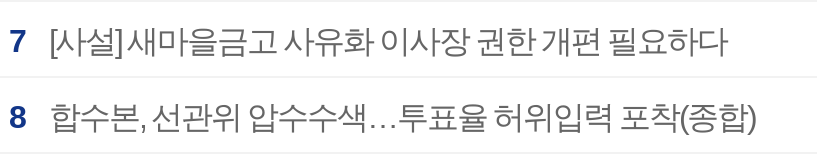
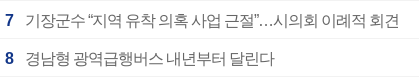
- [사설] 새마을금고 사유화 이사장 권한 개편 필요하다
+ 기장군수 “지역 유착 의혹 사업 근절”…시의회 이례적 회견

- 합수본, 선관위 압수수색…투표율 허위입력 포착(종합)
+ 경남형 광역급행버스 내년부터 달린다
